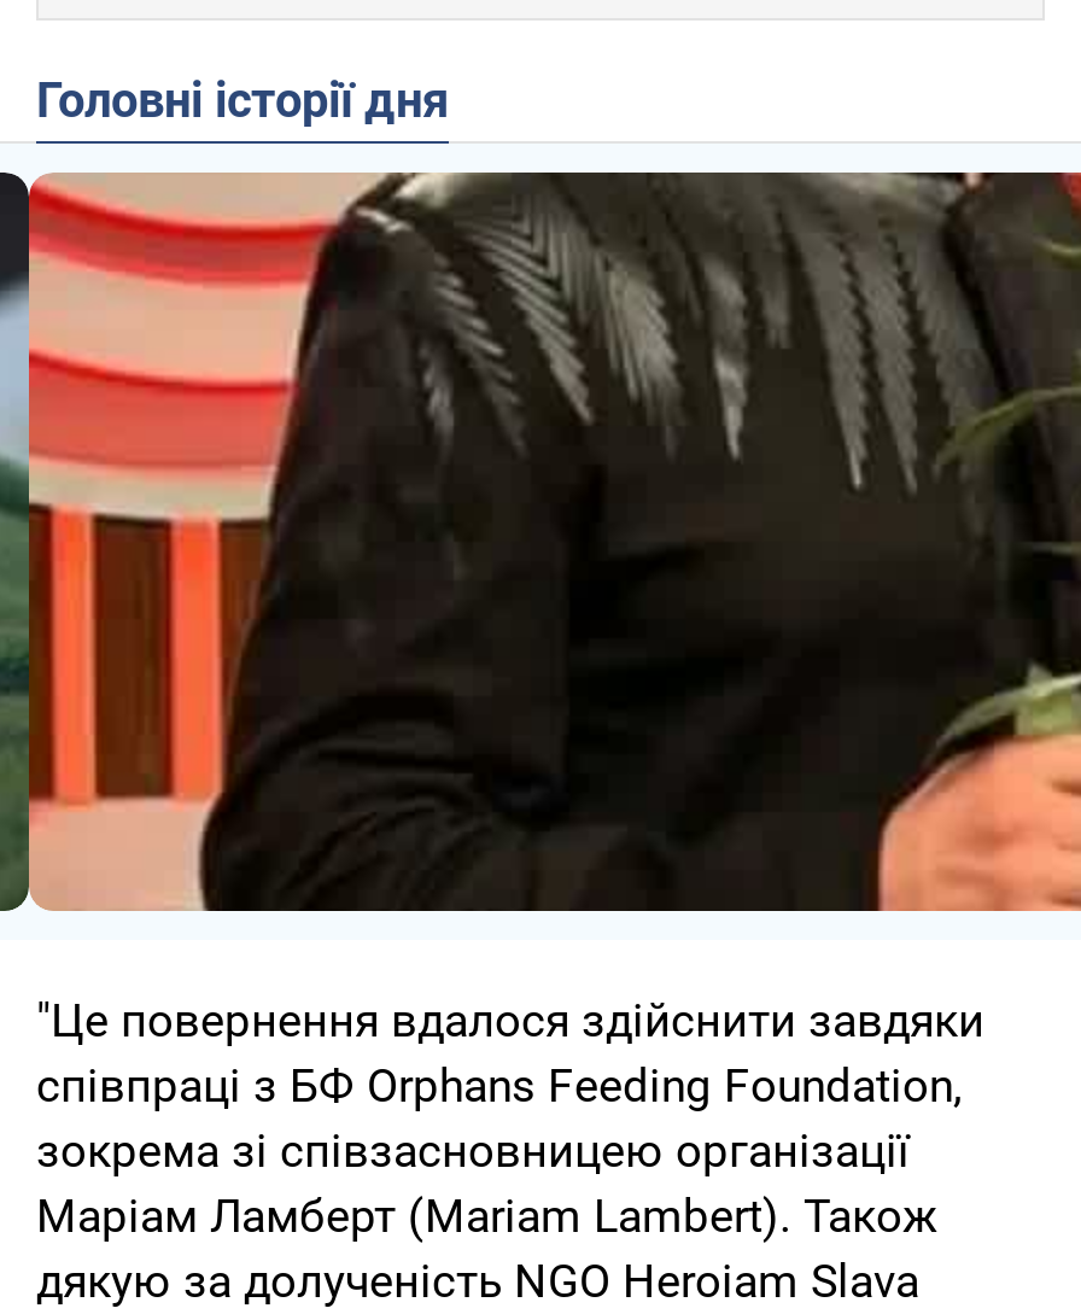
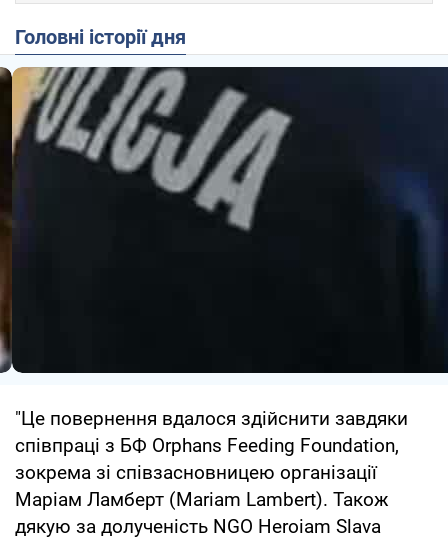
- [image]
+ [image]
